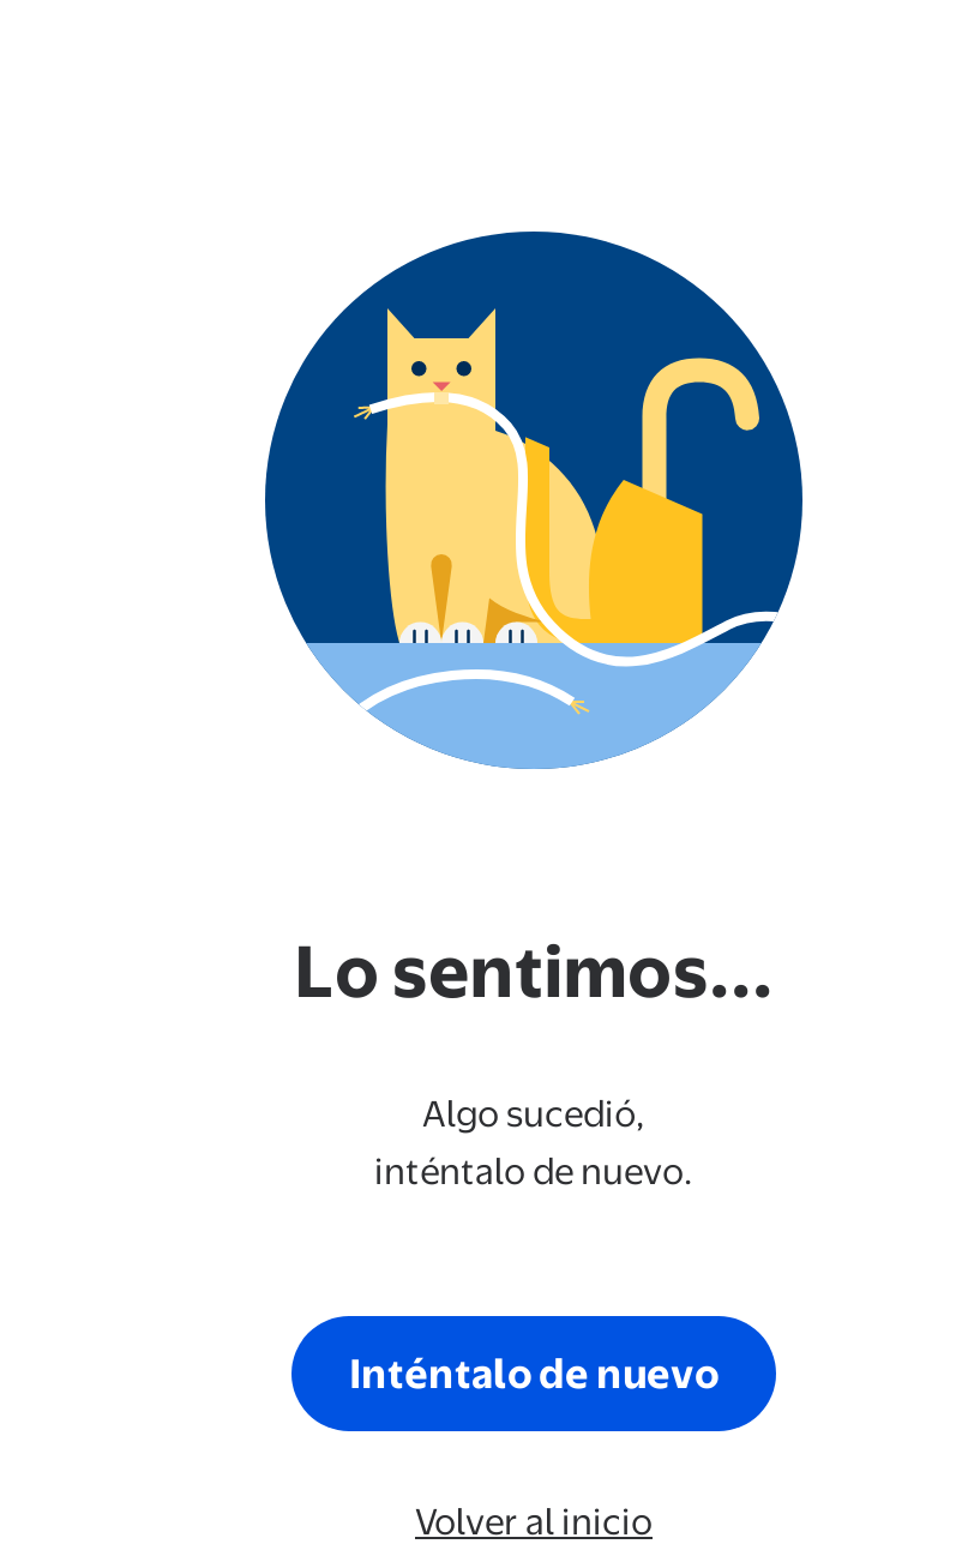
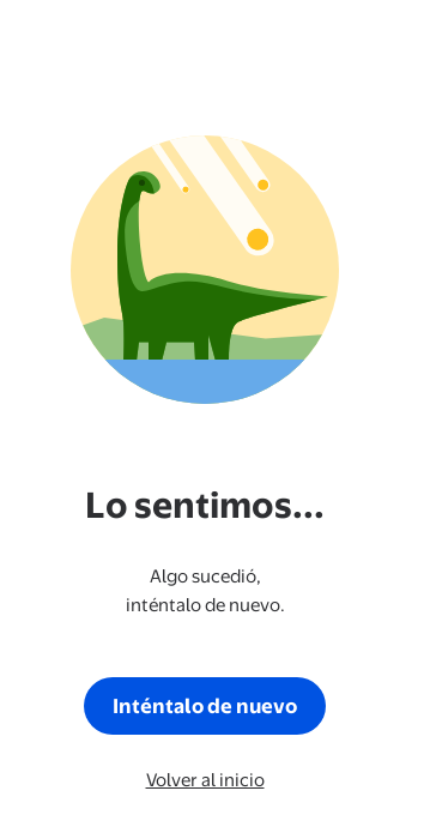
- [image]
+ [image]
